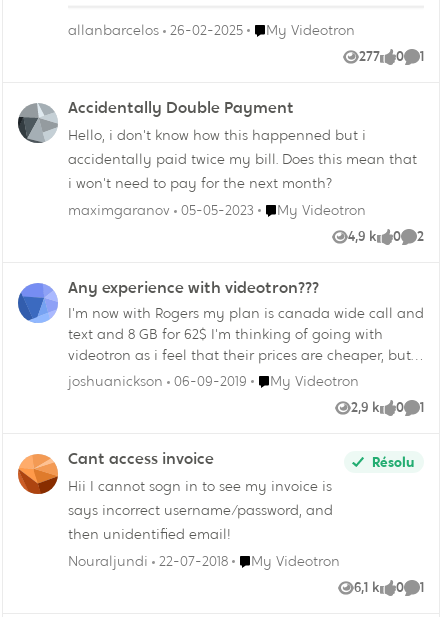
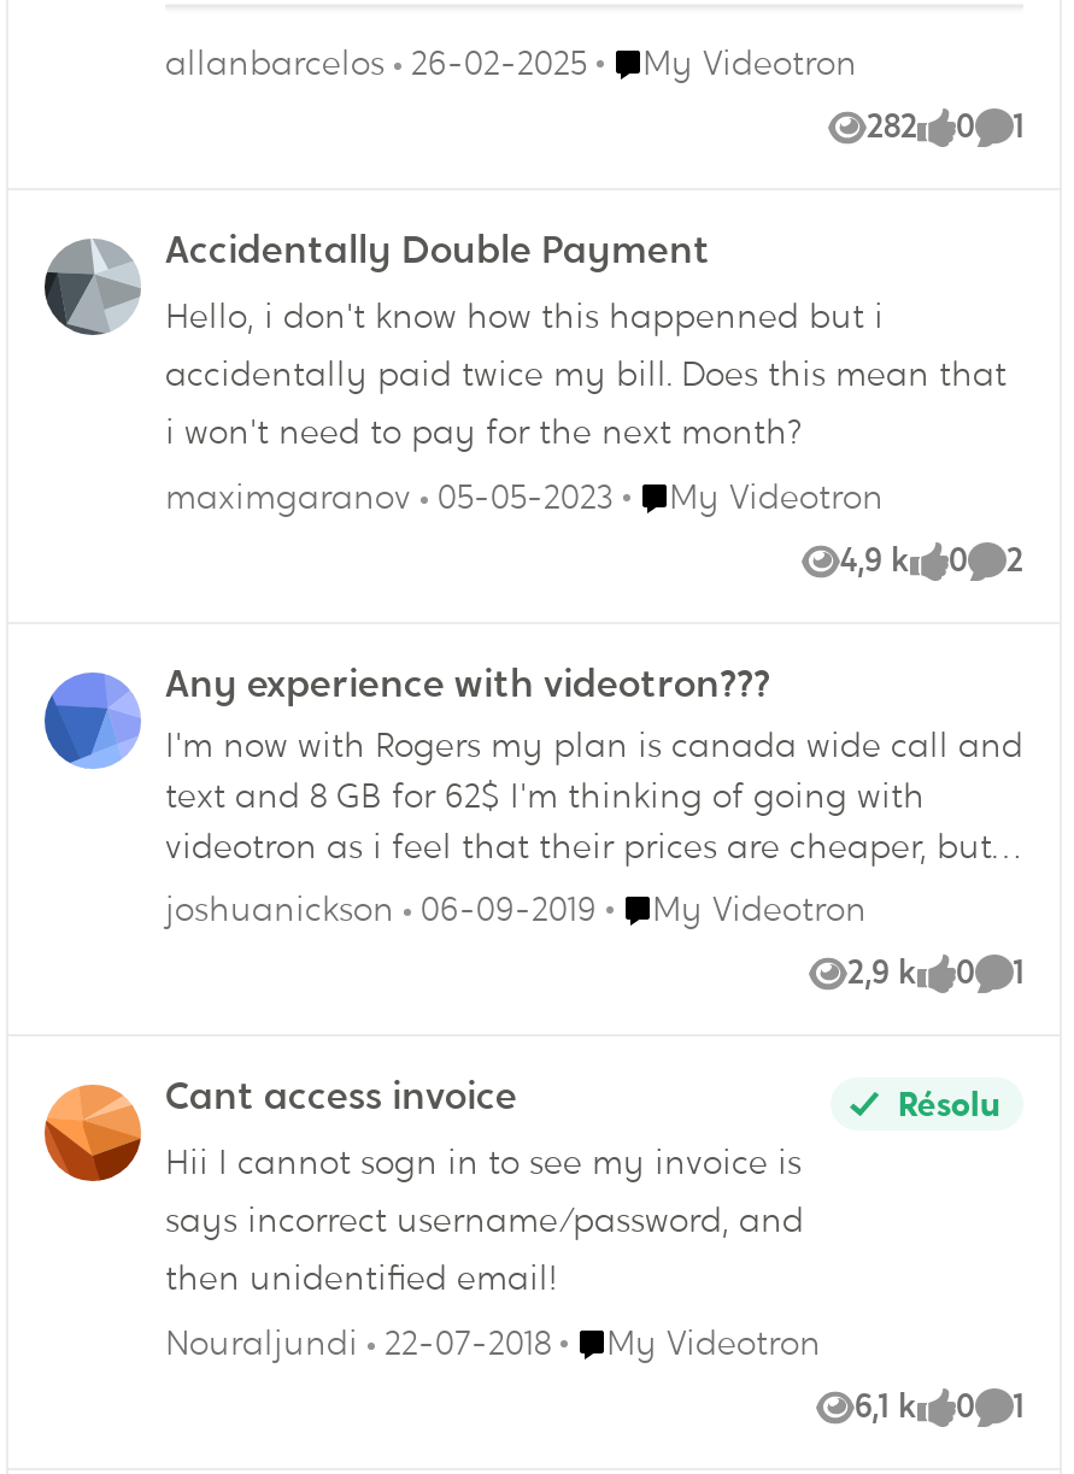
- 277
+ 282
